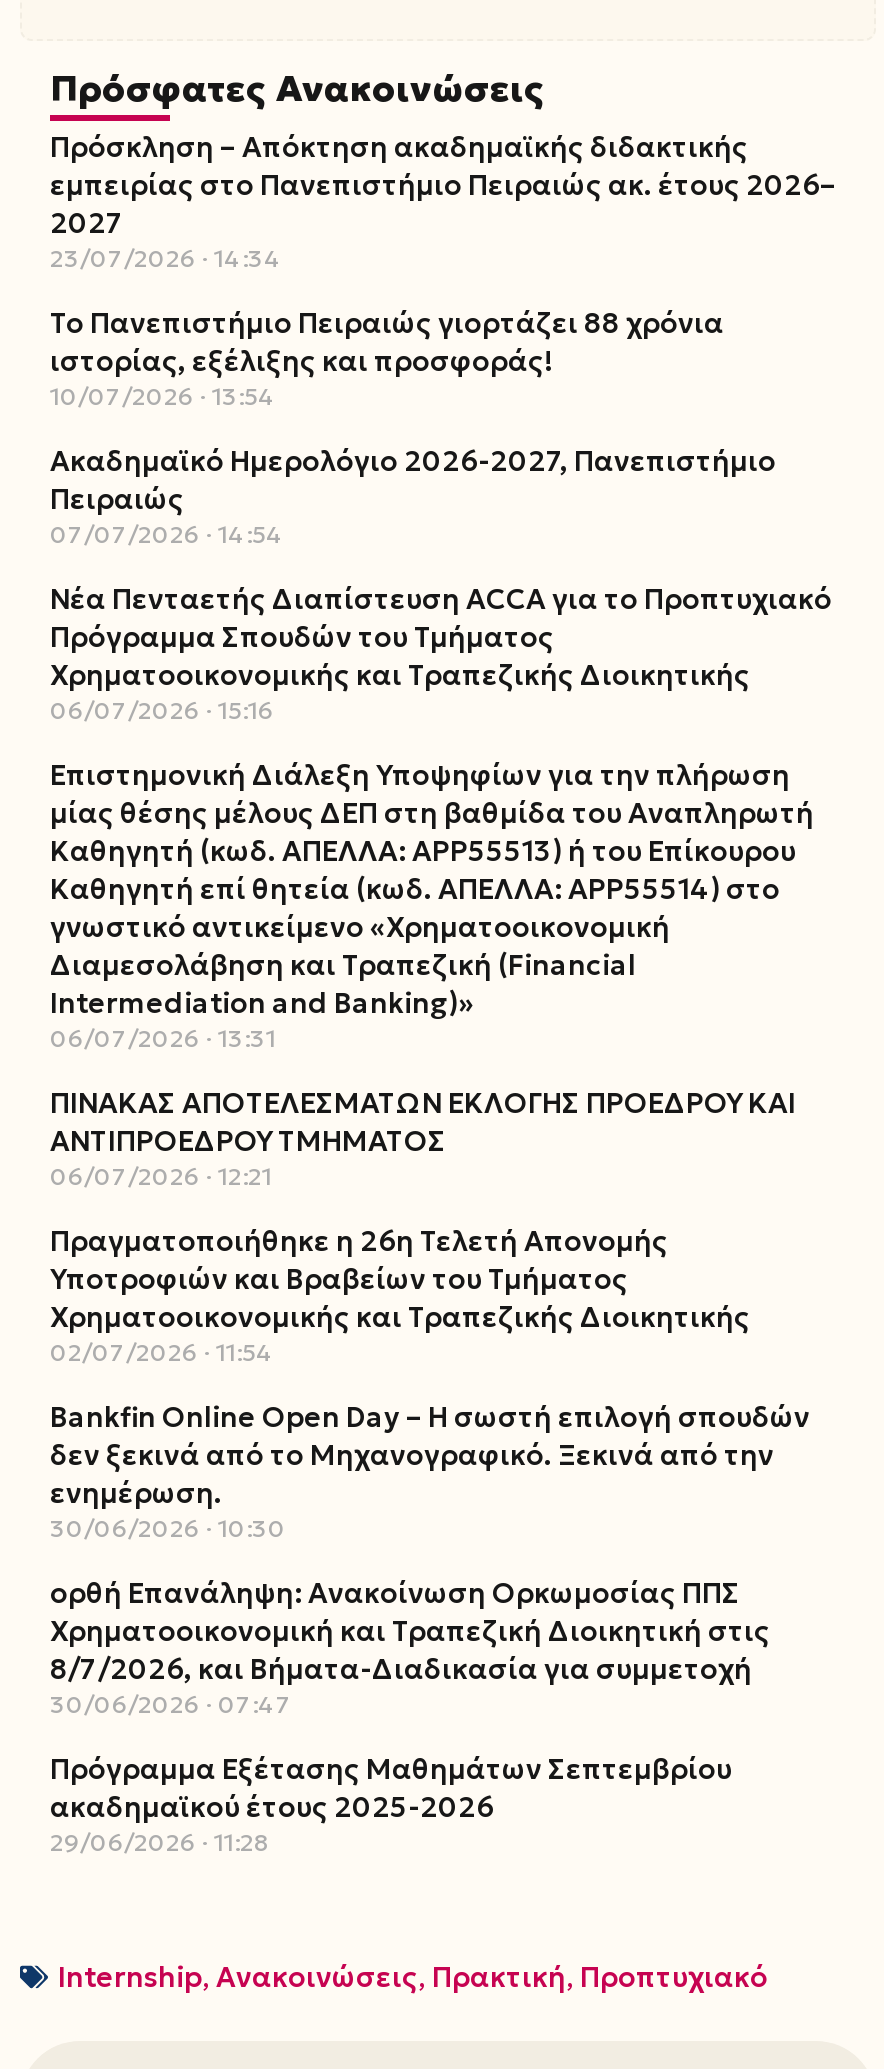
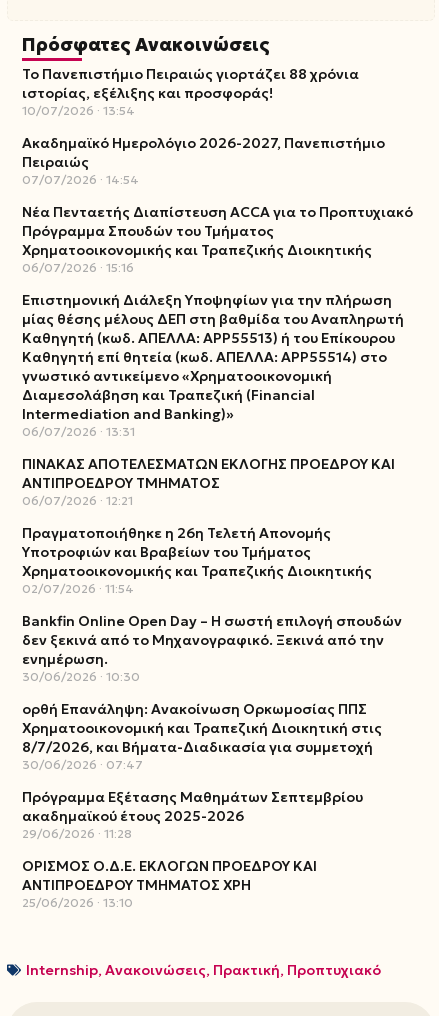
- Πρόσκληση – Απόκτηση ακαδημαϊκής διδακτικής
- εμπειρίας στο Πανεπιστήμιο Πειραιώς ακ. έτους 2026–
- 2027
- 23/07/2026 14:34

moved up: Το Πανεπιστήμιο Πειραιώς γιορτάζει 88 χρόνια | ιστορίας, εξέλιξης και προσφοράς! | 10/07/2026 13:54 | ... | ακαδημαϊκού έτους 2025-2026 | 29/06/2026 11:28

+ ΟΡΙΣΜΟΣ Ο.Δ.Ε. ΕΚΛΟΓΩΝ ΠΡΟΕΔΡΟΥ ΚΑΙ
+ ΑΝΤΙΠΡΟΕΔΡΟΥ ΤΜΗΜΑΤΟΣ ΧΡΗ
+ 25/06/2026 13:10
